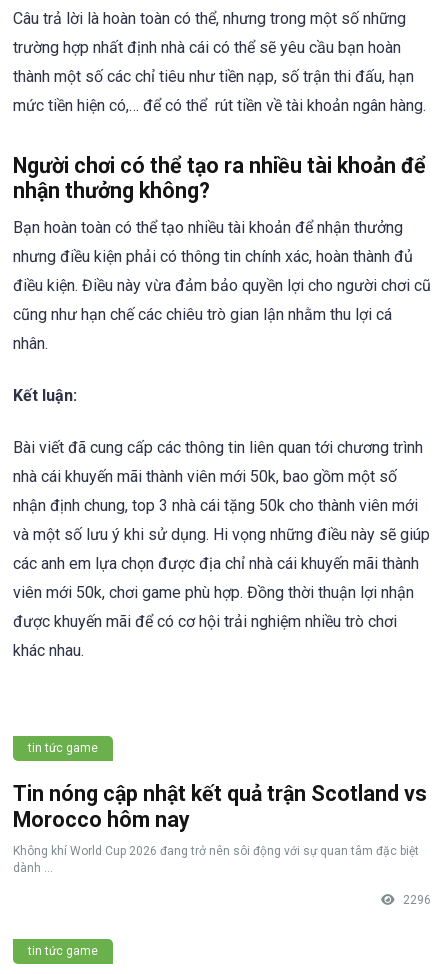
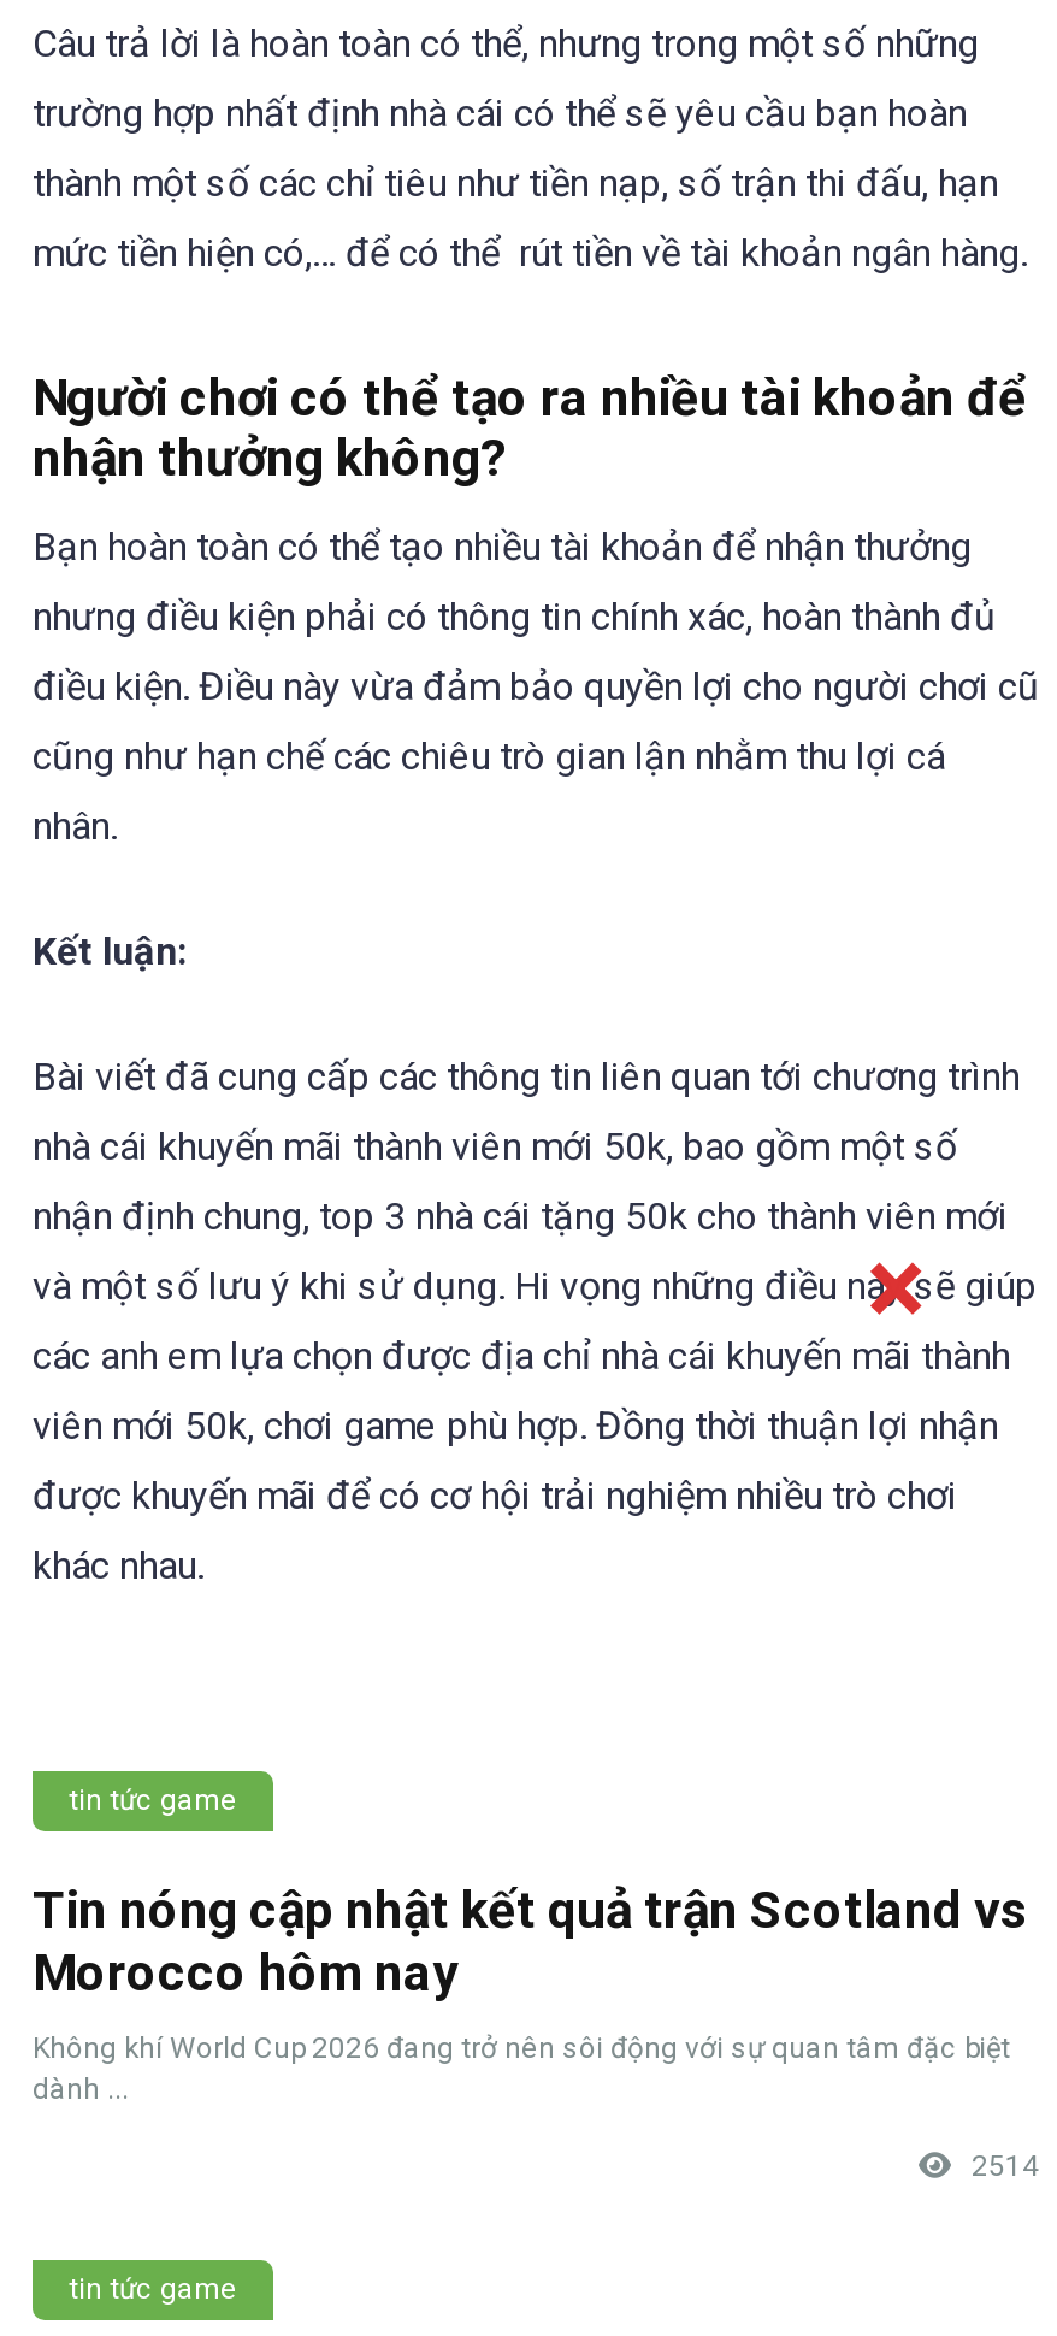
- 2296
+ 2514
